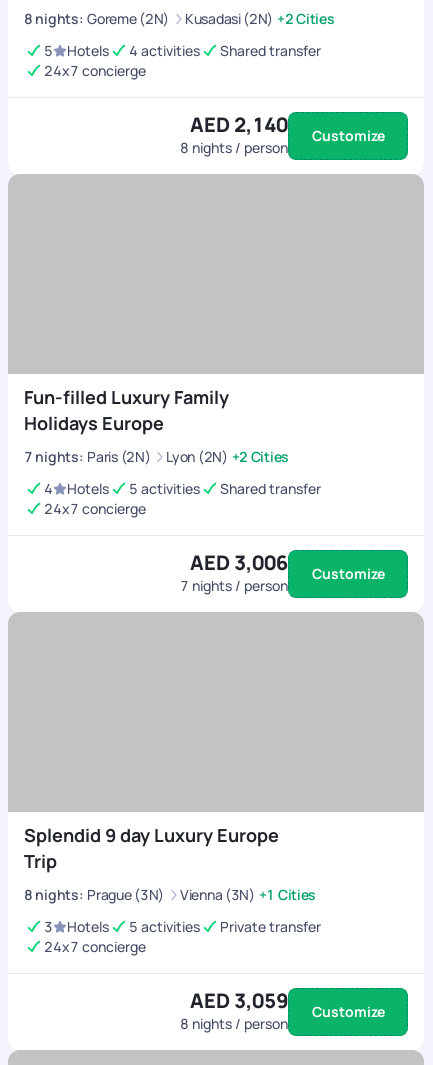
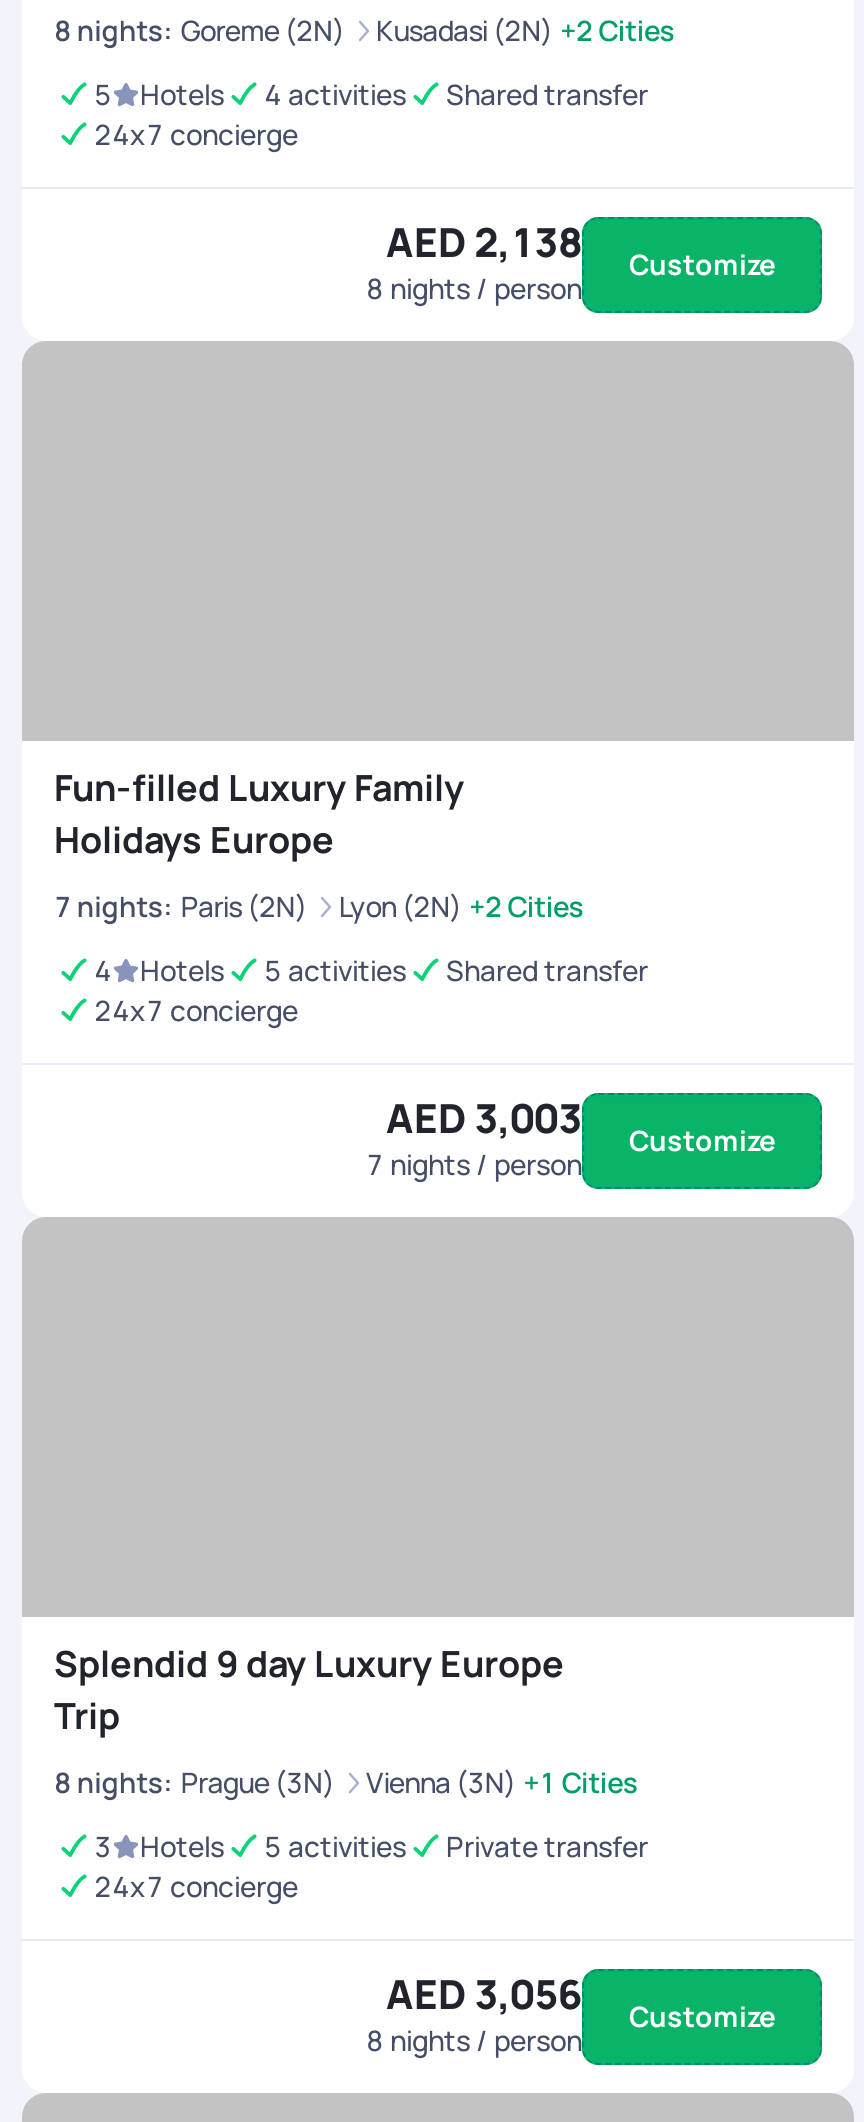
- AED 2,140 Customize
+ AED 2,138 Customize

- AED 3,006 Customize
+ AED 3,003 Customize

- AED 3,059 Customize
+ AED 3,056 Customize
